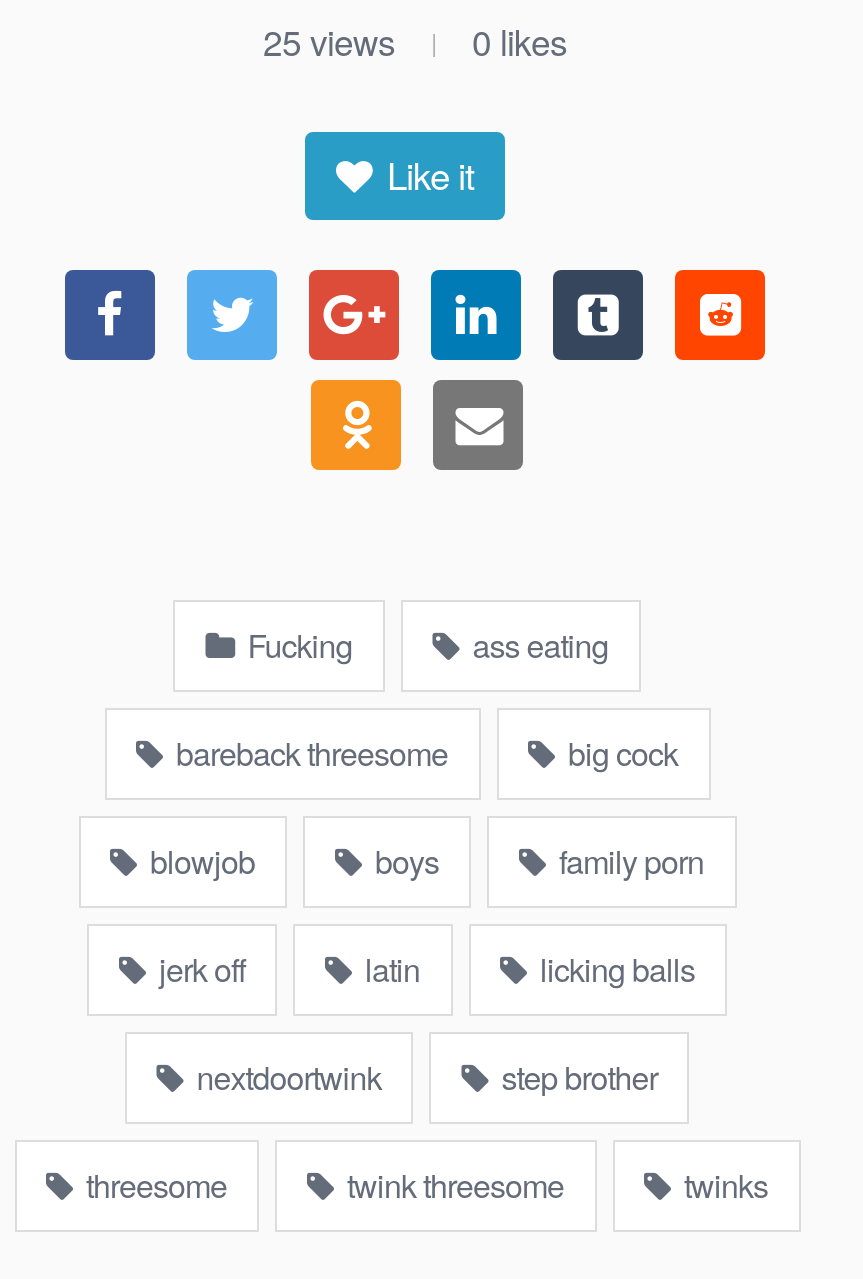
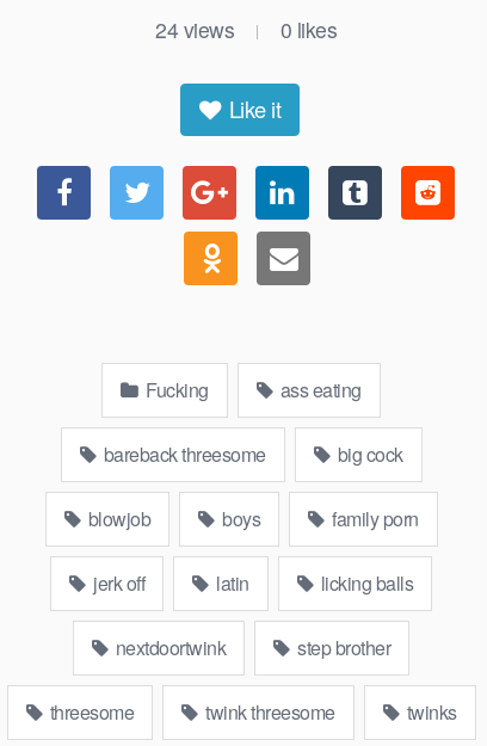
- 25 views
+ 24 views
